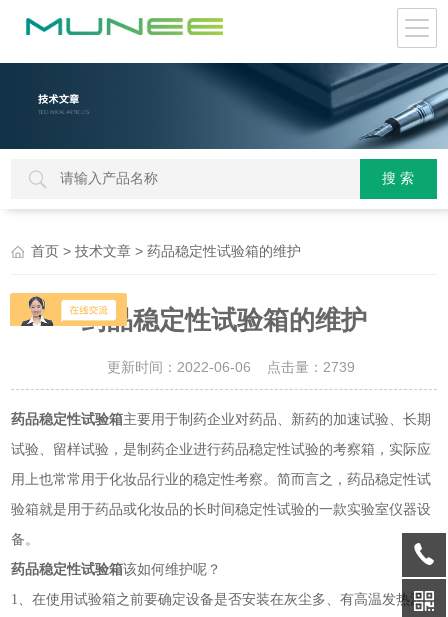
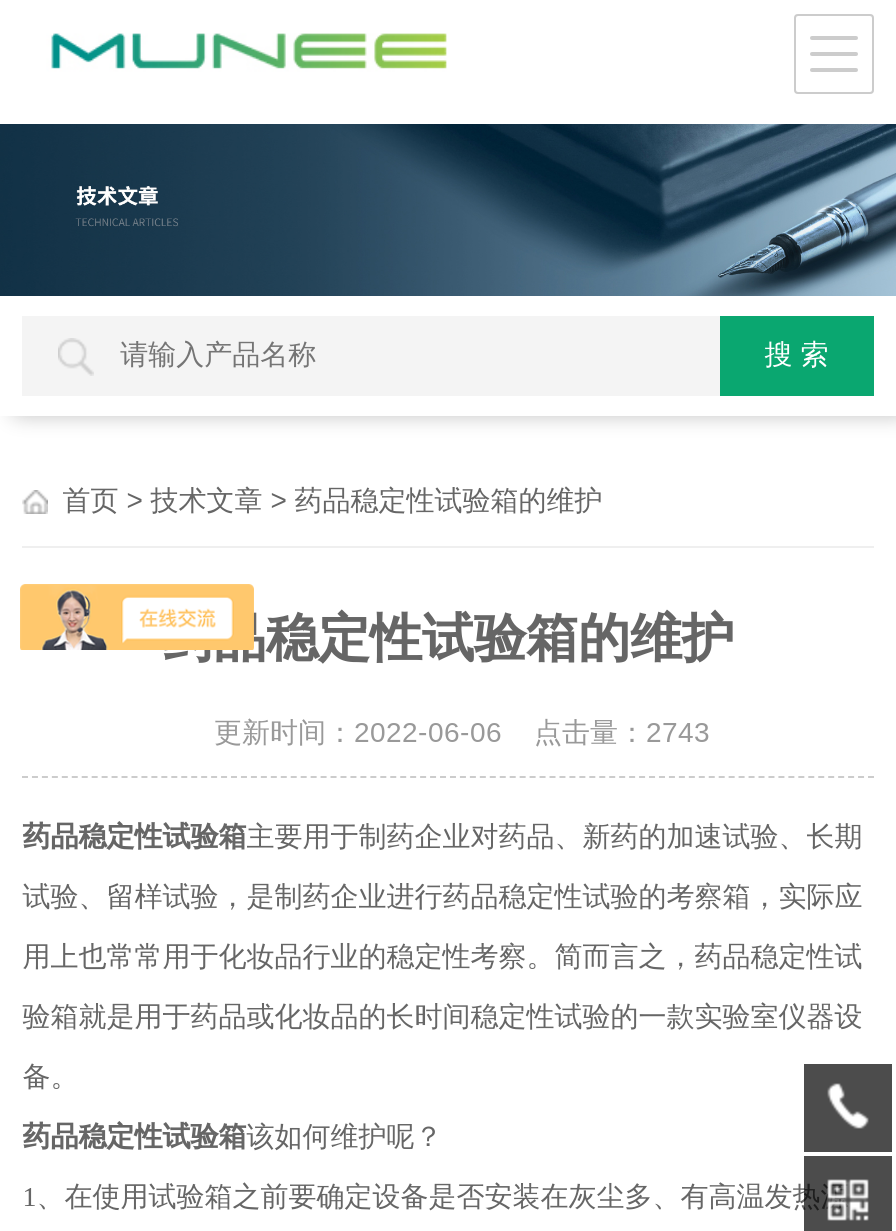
- 更新时间：2022-06-06 点击量：2739
+ 更新时间：2022-06-06 点击量：2743
